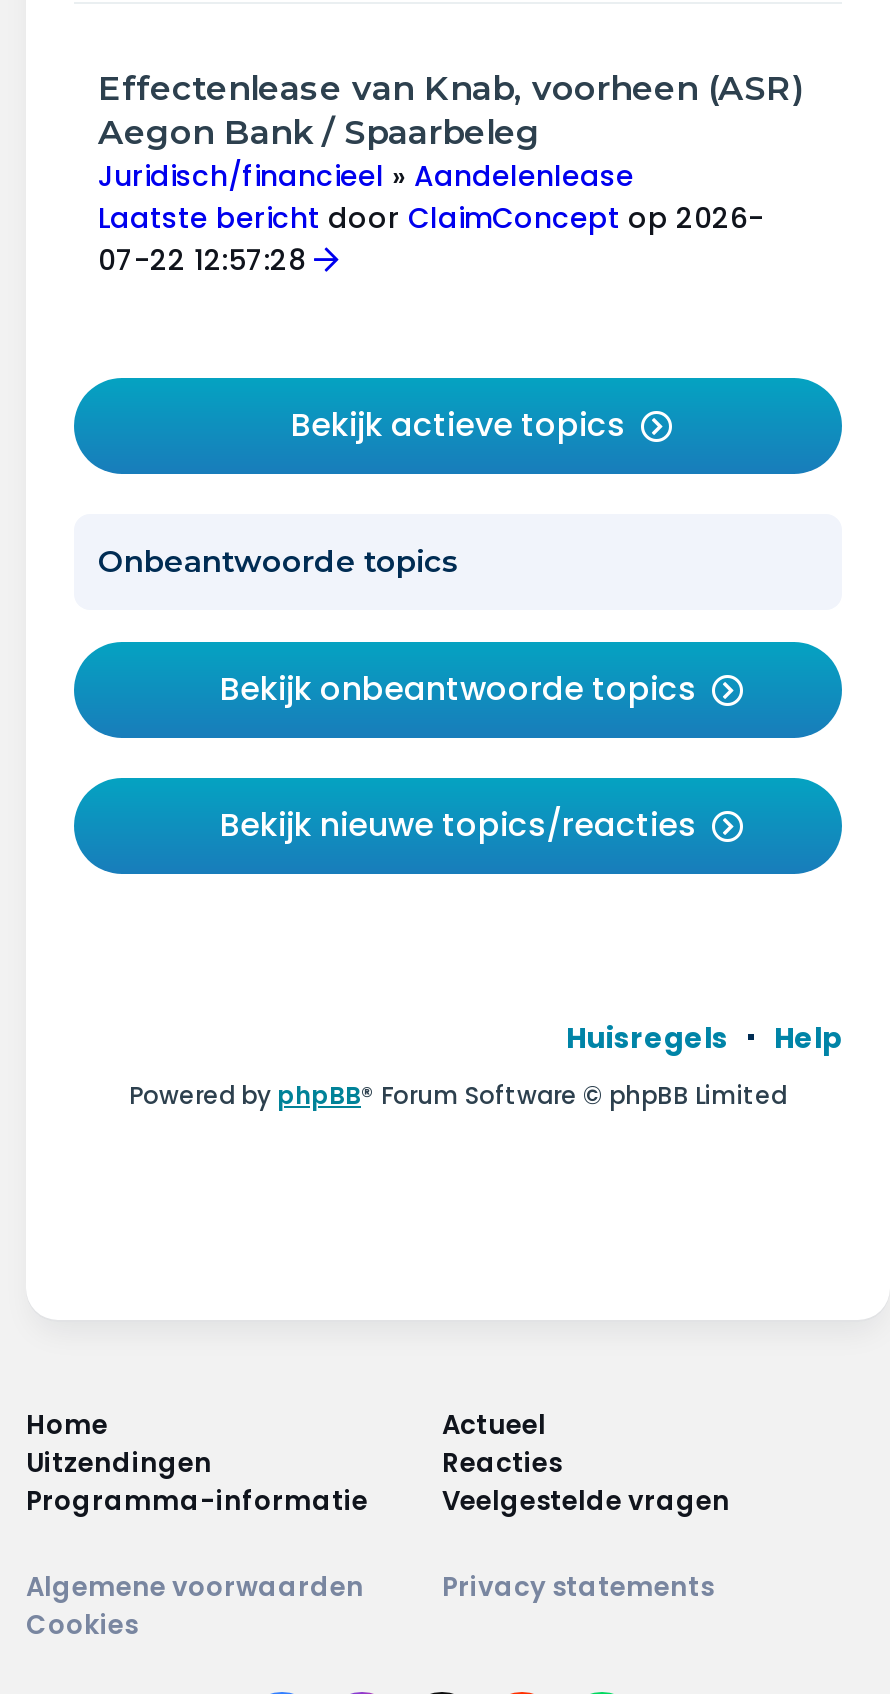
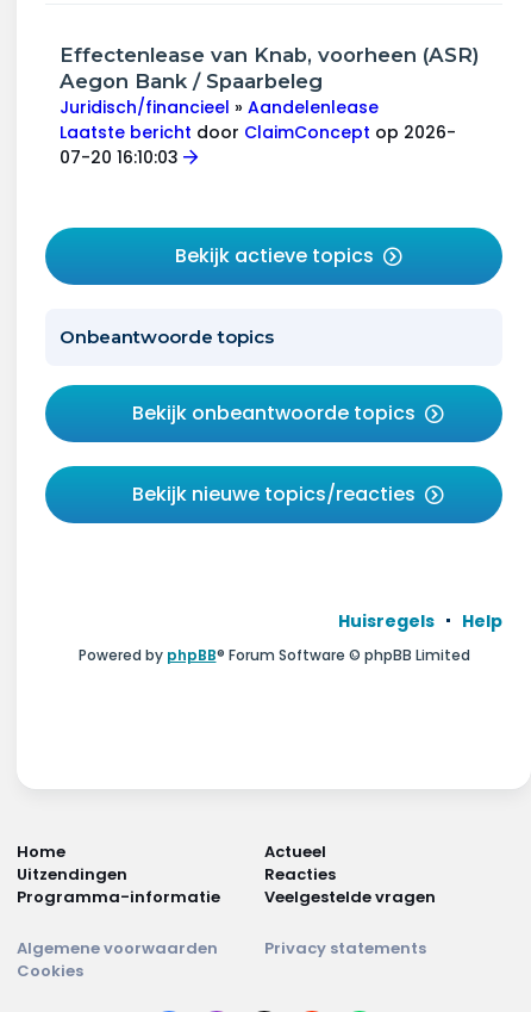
- 07-22 12:57:28
+ 07-20 16:10:03
